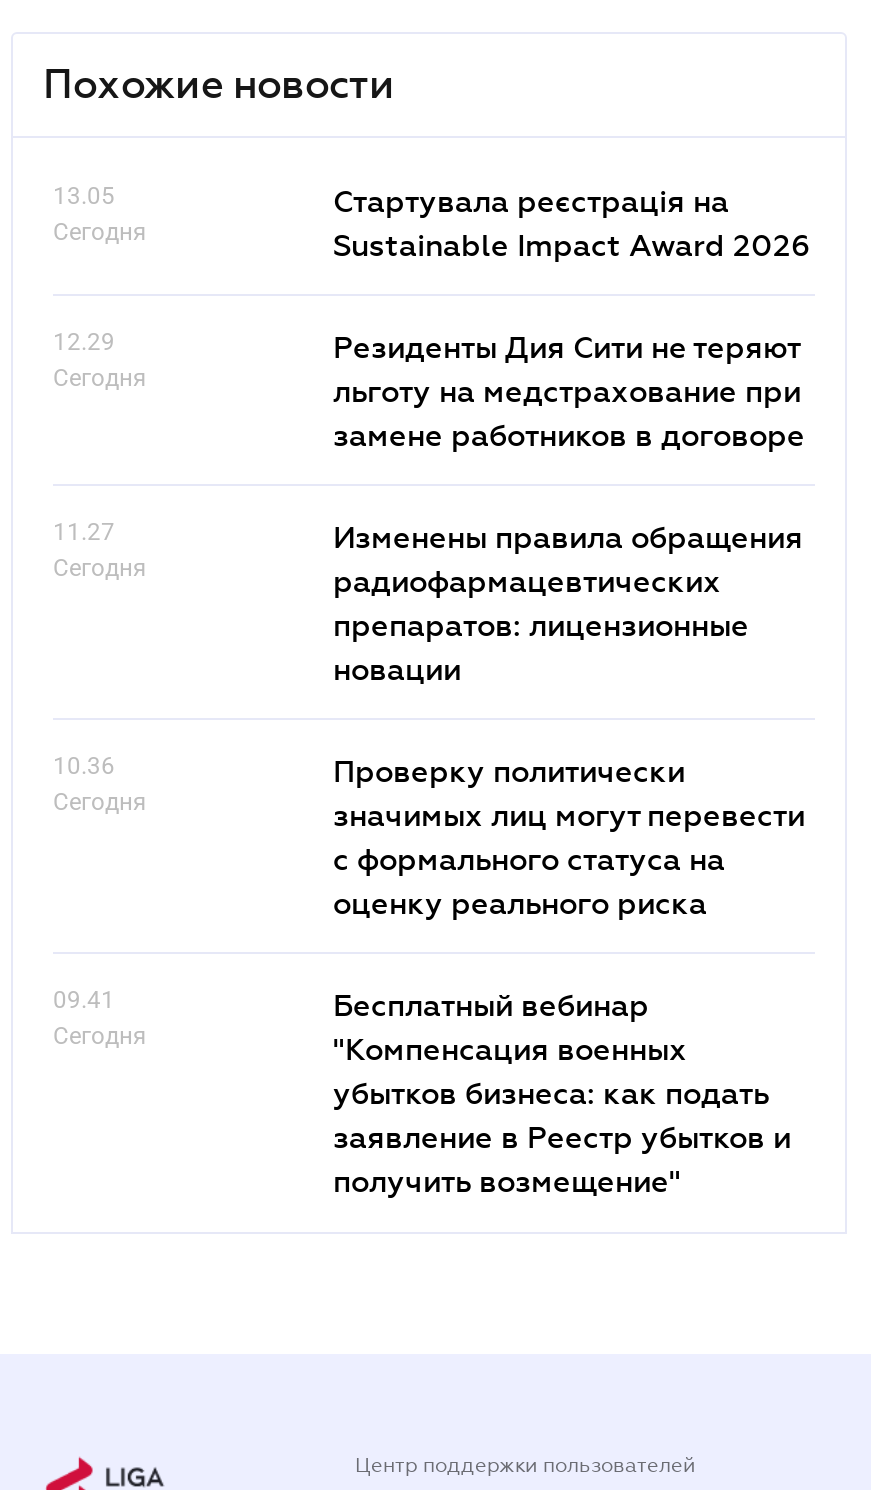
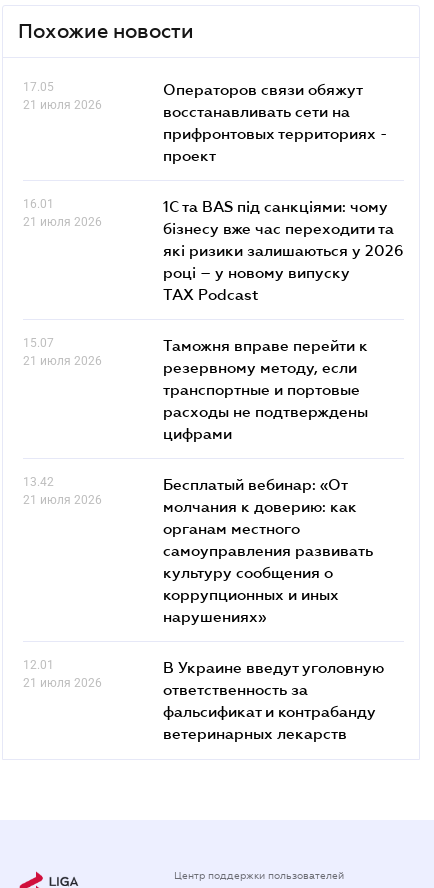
- 13.05
- Сегодня
+ 17.05
+ 21 июля 2026

- Стартувала реєстрація на
- Sustainable Impact Award 2026
+ Операторов связи обяжут
+ восстанавливать сети на
+ прифронтовых территориях -
+ проект

- 12.29
- Сегодня
+ 16.01
+ 21 июля 2026

- Резиденты Дия Сити не теряют
- льготу на медстрахование при
- замене работников в договоре
+ 1С та BAS під санкціями: чому
+ бізнесу вже час переходити та
+ які ризики залишаються у 2026
+ році – у новому випуску
+ TAX Podcast

- 11.27
- Сегодня
+ 15.07
+ 21 июля 2026

- Изменены правила обращения
- радиофармацевтических
- препаратов: лицензионные
- новации
+ Таможня вправе перейти к
+ резервному методу, если
+ транспортные и портовые
+ расходы не подтверждены
+ цифрами

- 10.36
- Сегодня
+ 13.42
+ 21 июля 2026

- Проверку политически
- значимых лиц могут перевести
- с формального статуса на
- оценку реального риска
+ Бесплатый вебинар: «От
+ молчания к доверию: как
+ органам местного
+ самоуправления развивать
+ культуру сообщения о
+ коррупционных и иных
+ нарушениях»

- 09.41
- Сегодня
+ 12.01
+ 21 июля 2026

- Бесплатный вебинар
- "Компенсация военных
- убытков бизнеса: как подать
- заявление в Реестр убытков и
- получить возмещение"
+ В Украине введут уголовную
+ ответственность за
+ фальсификат и контрабанду
+ ветеринарных лекарств
